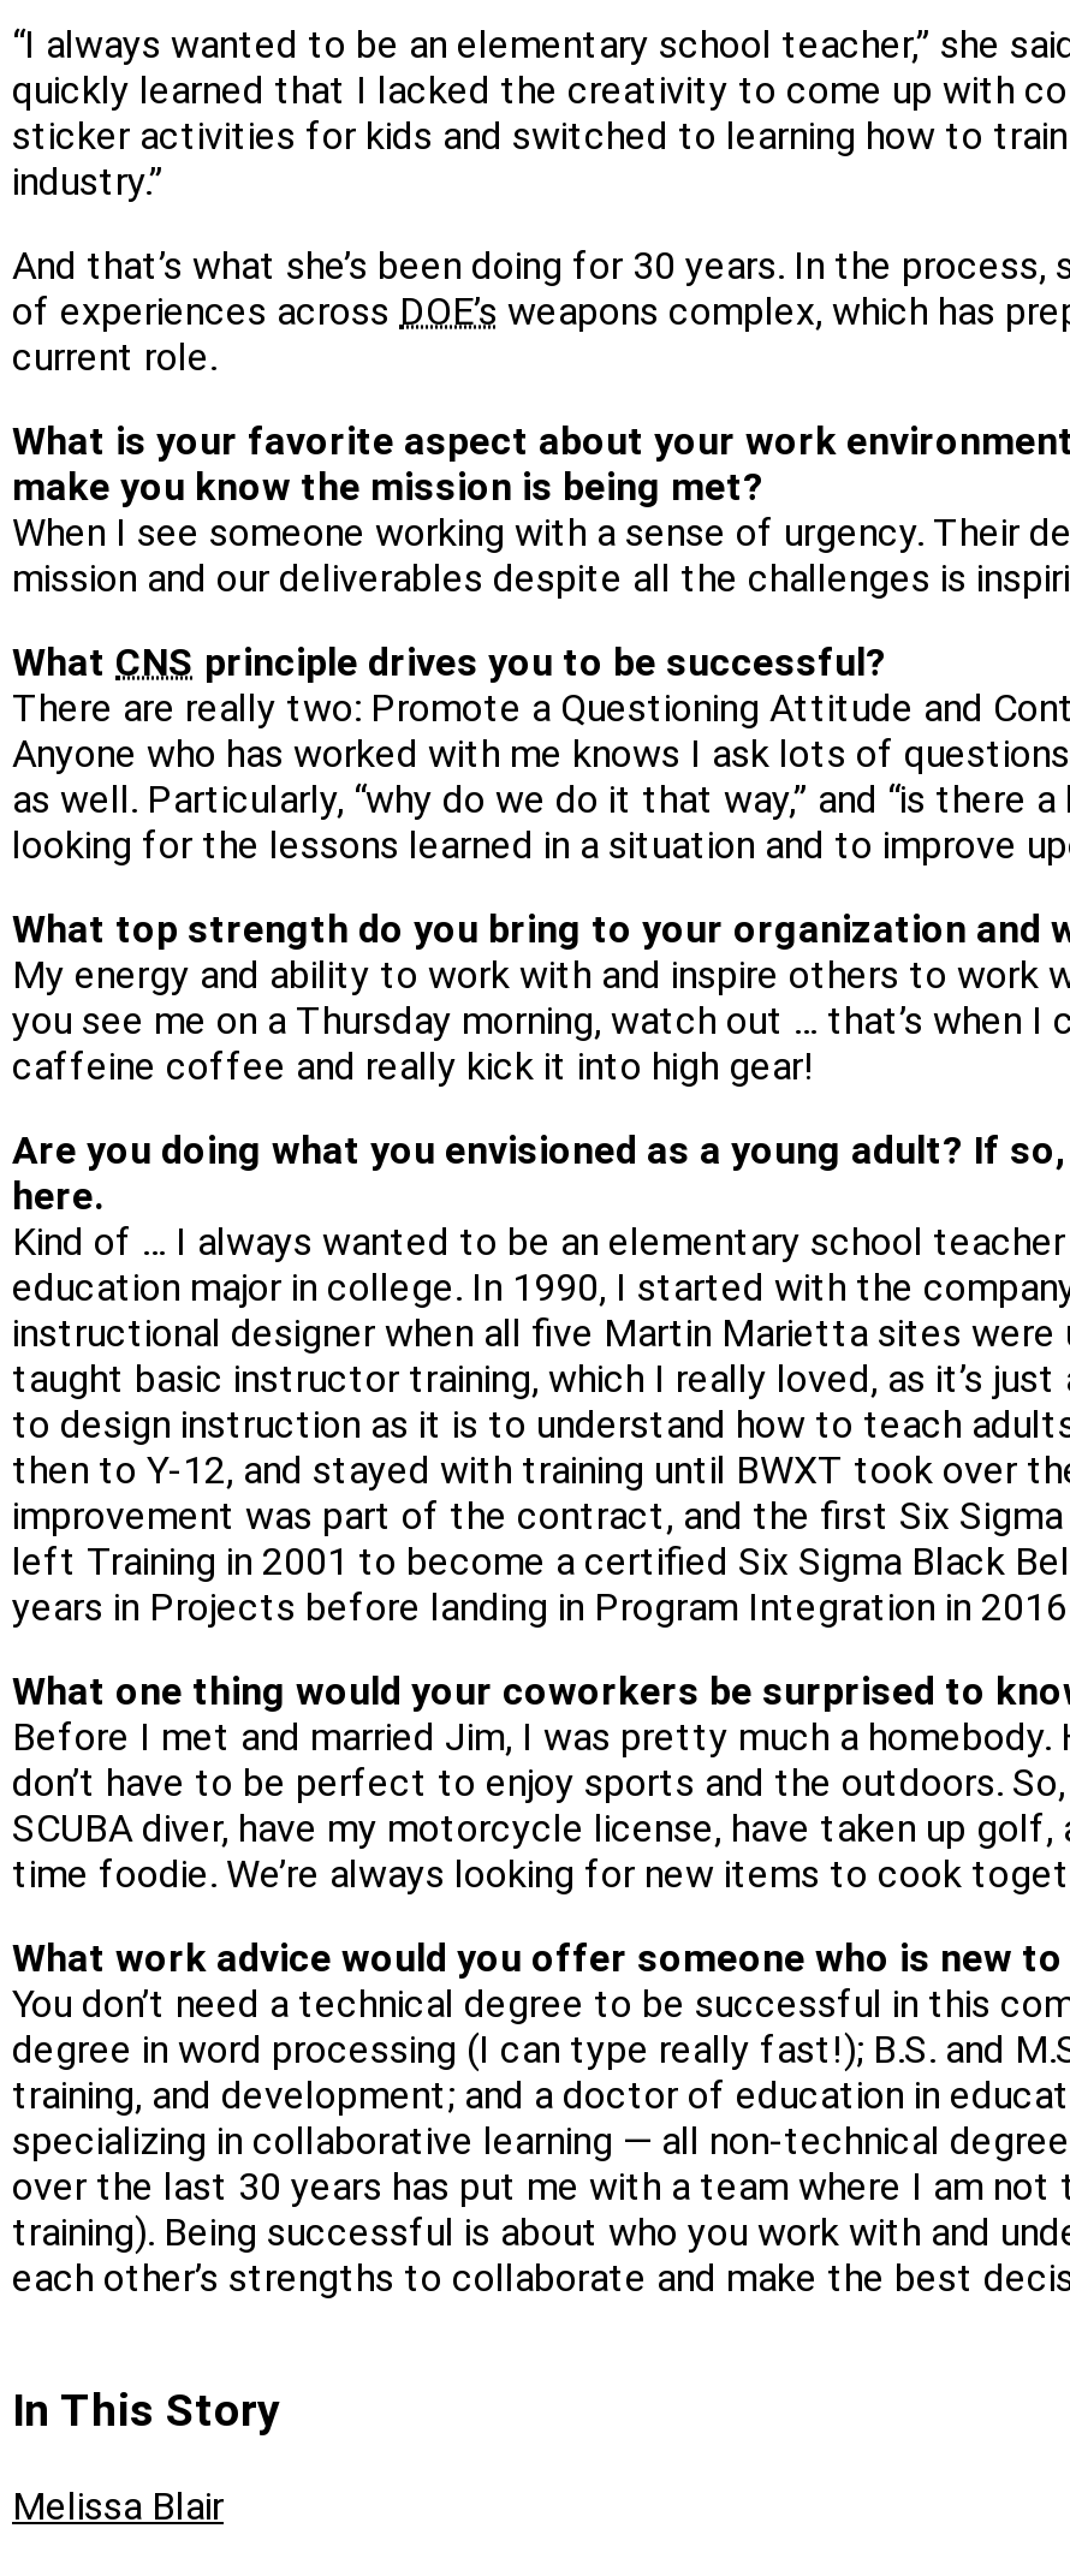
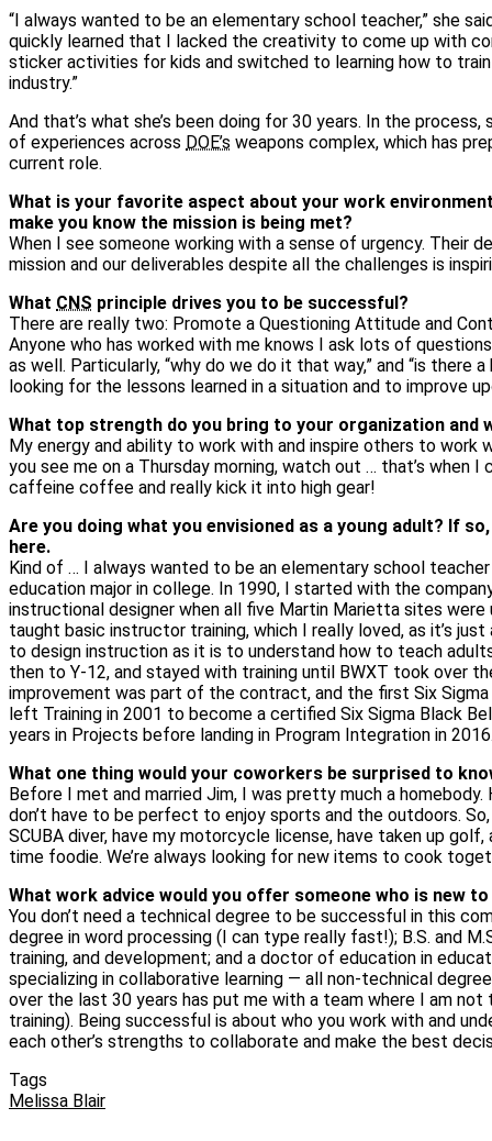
- In This Story
+ Tags
